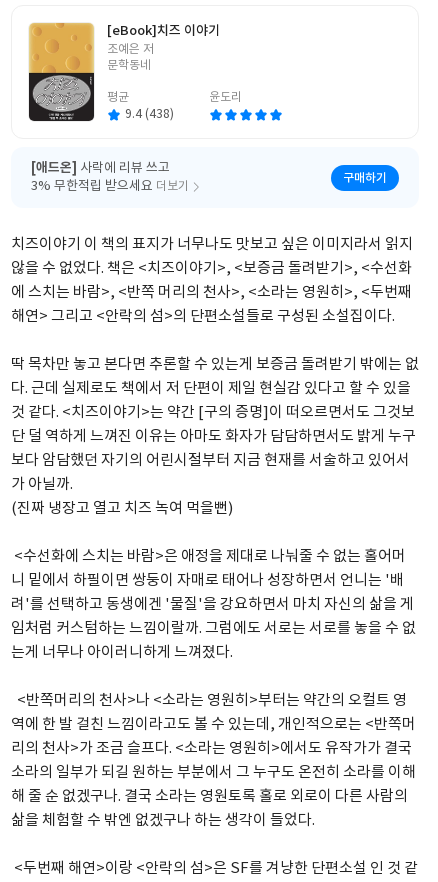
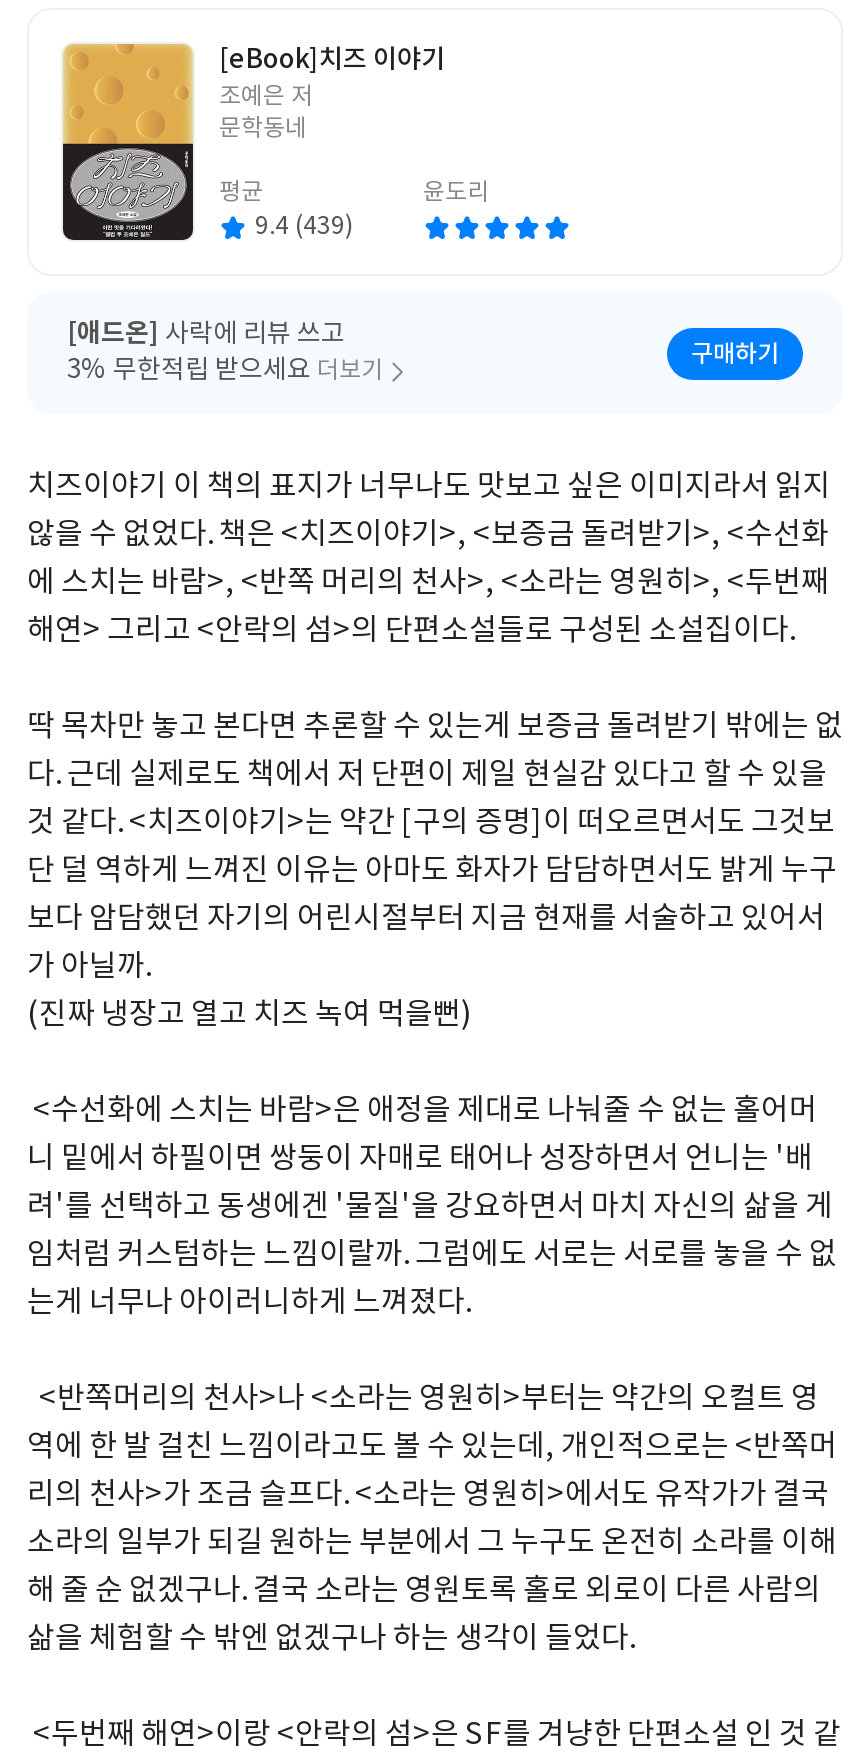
- 9.4 (438)
+ 9.4 (439)
